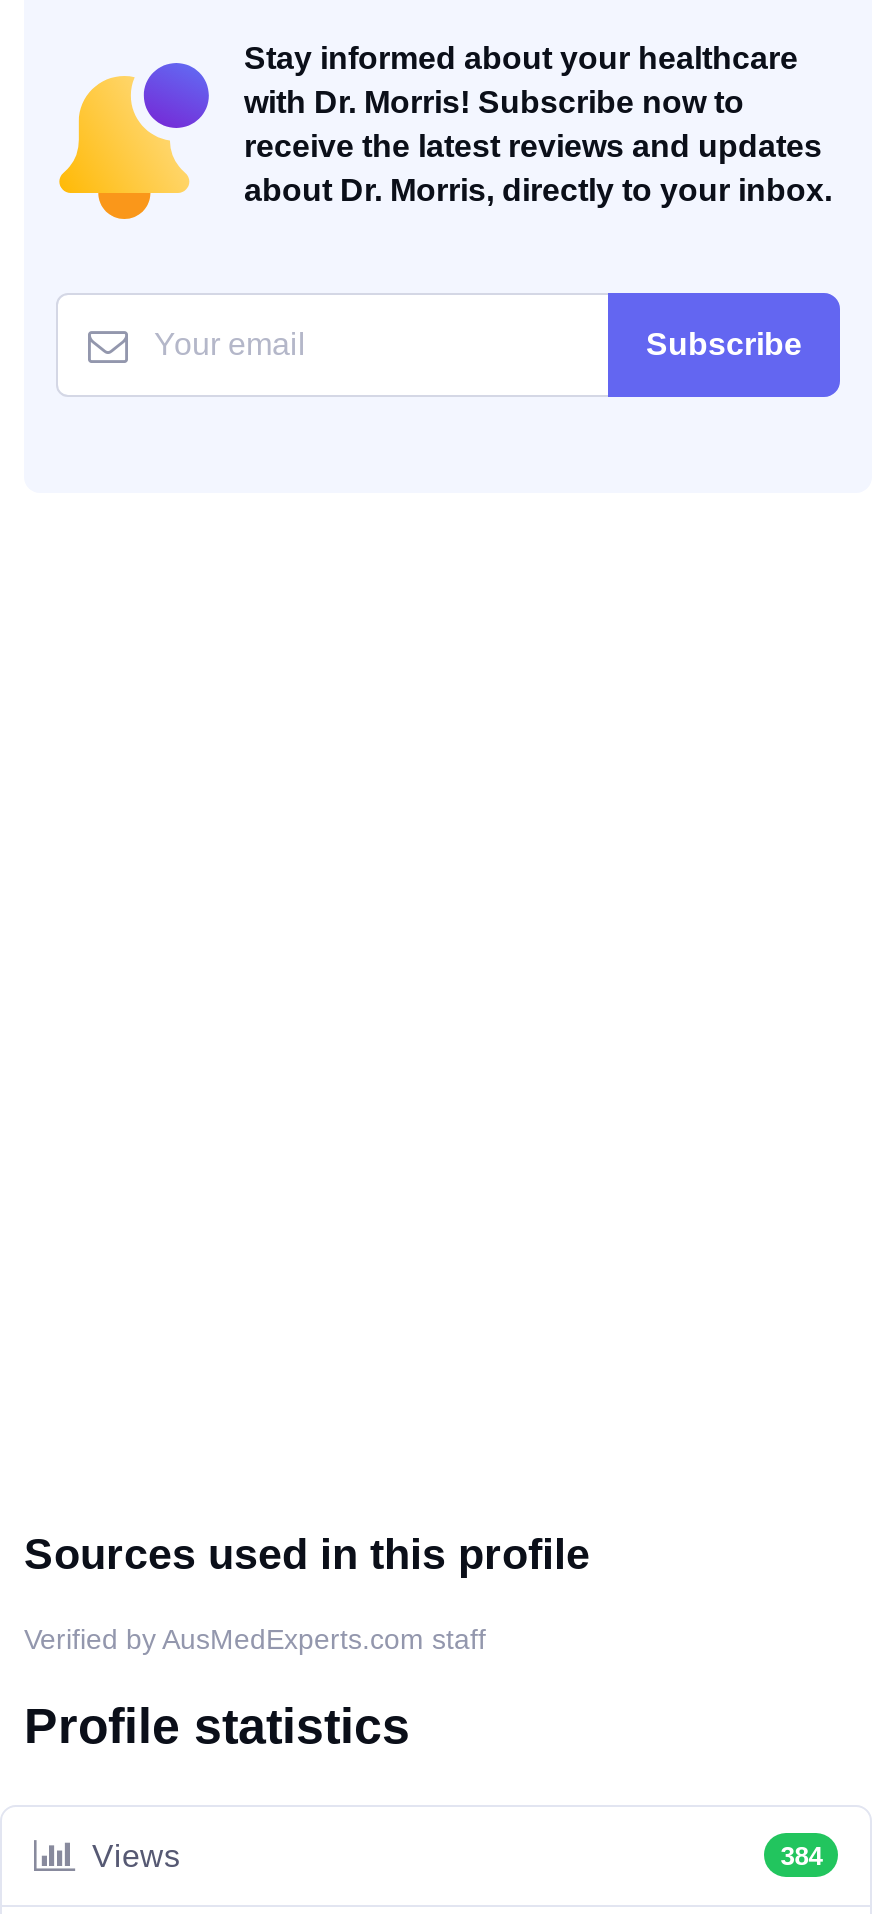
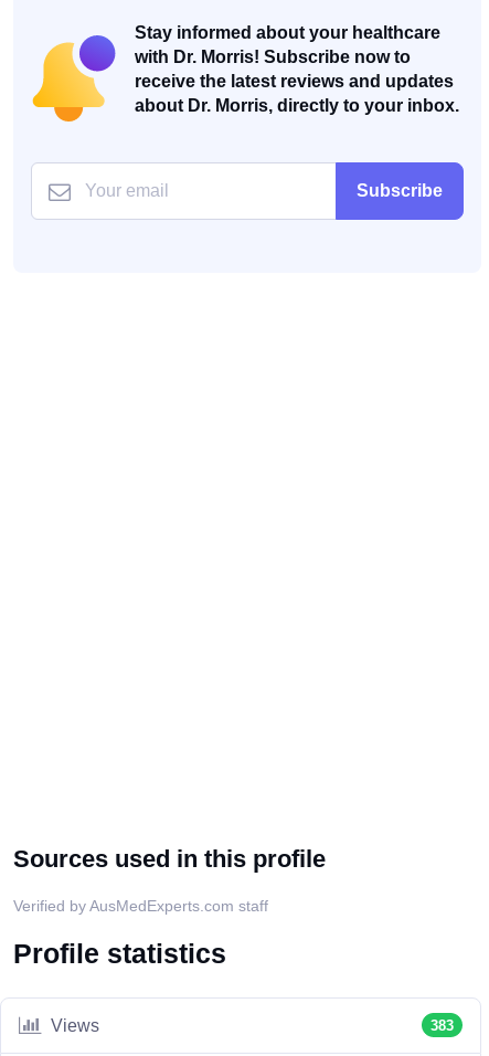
- 384
+ 383
